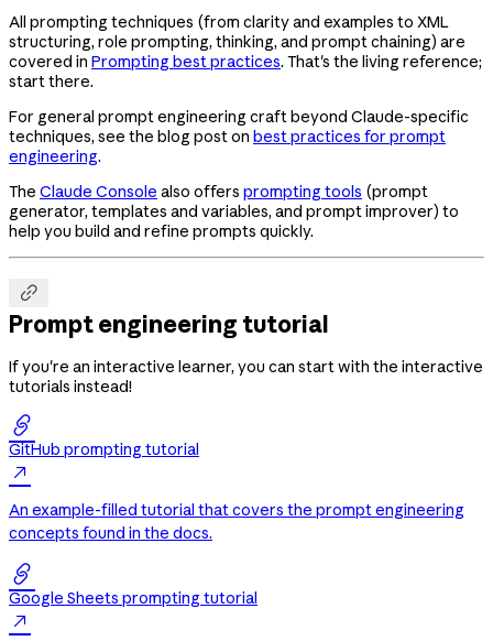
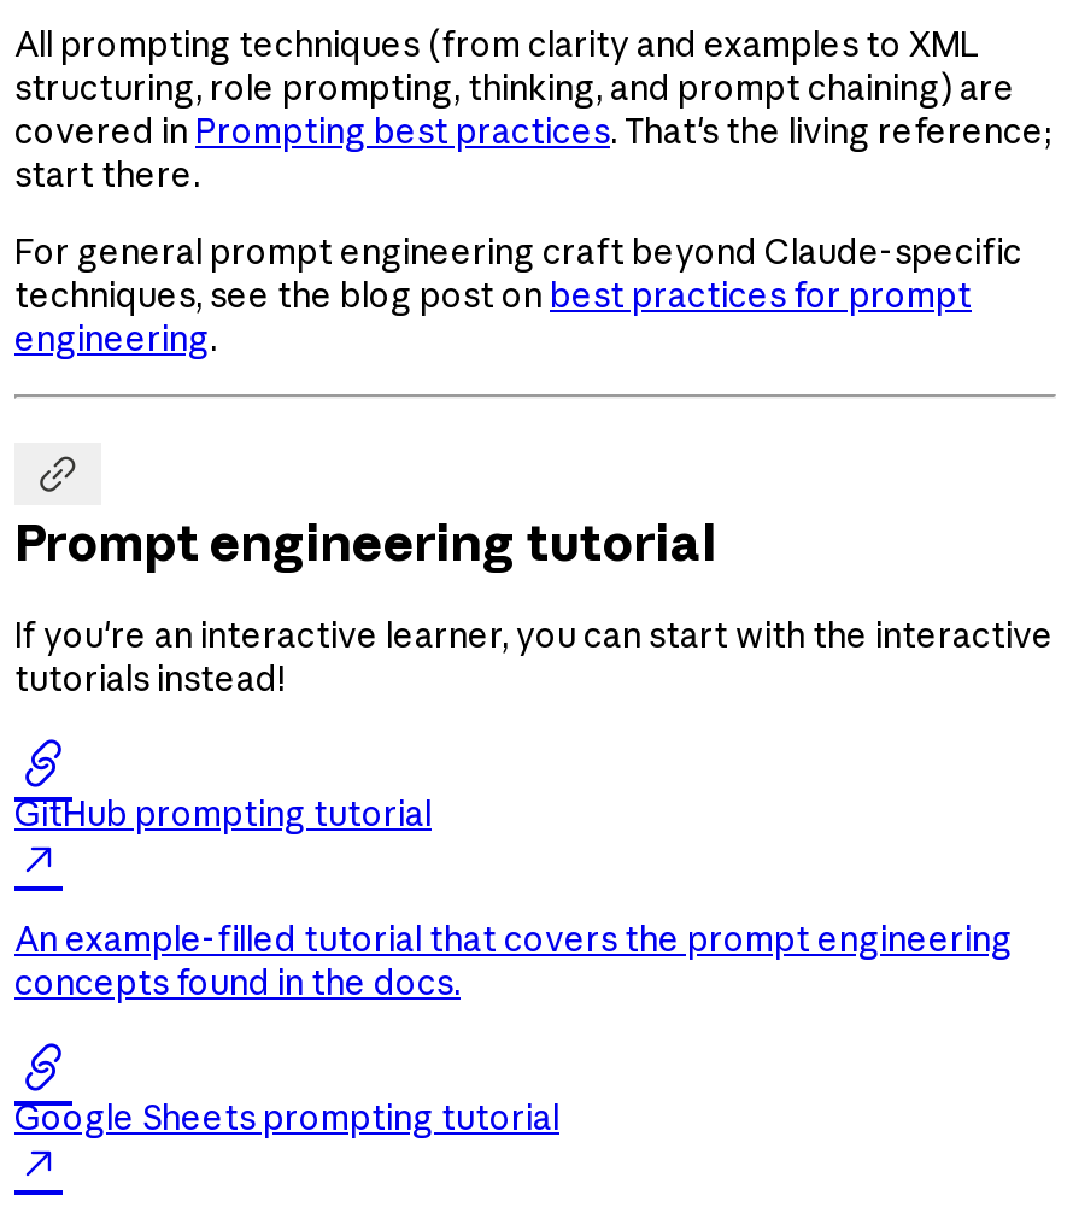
- The Claude Console also offers prompting tools (prompt
- generator, templates and variables, and prompt improver) to
- help you build and refine prompts quickly.
